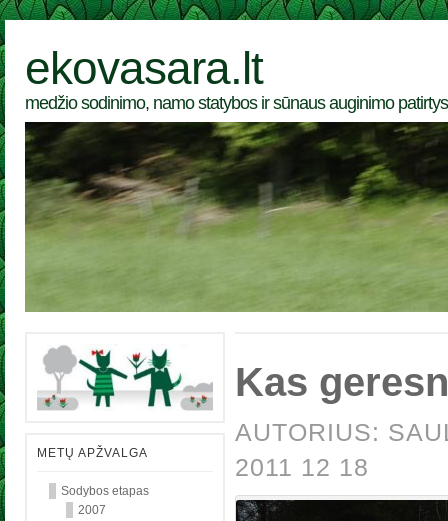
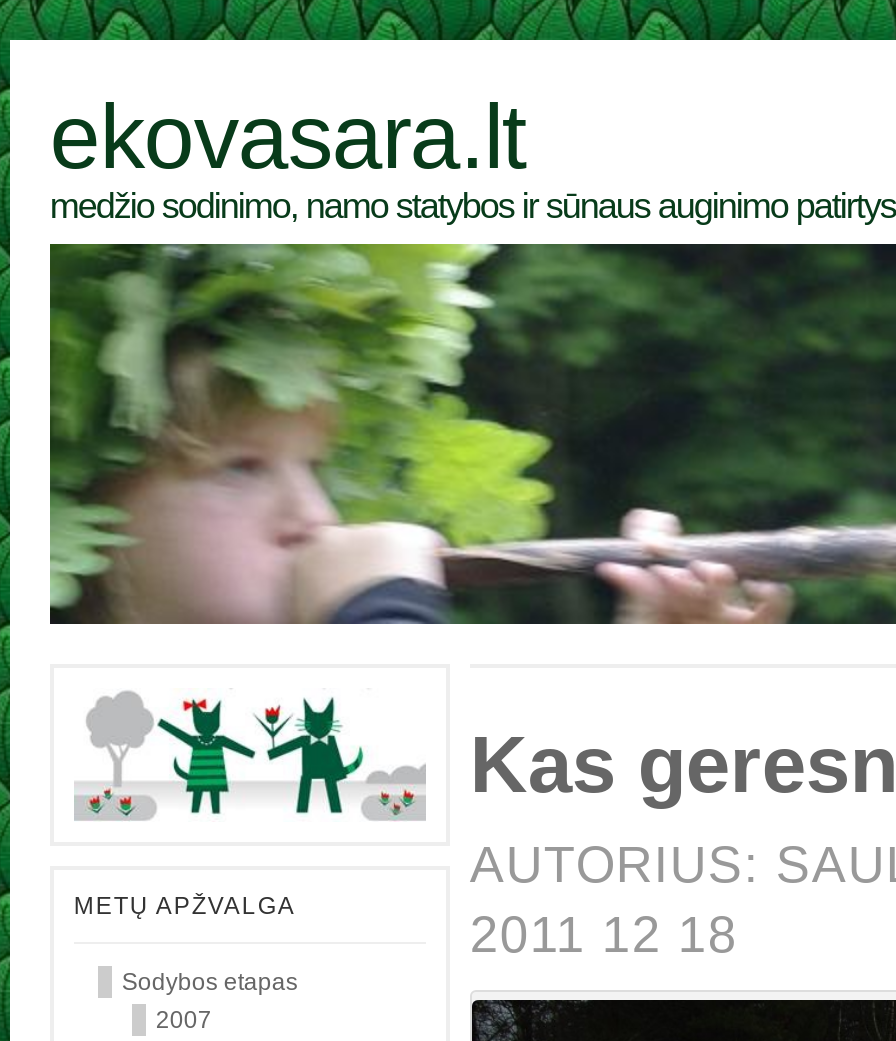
- [image]
+ [image]
